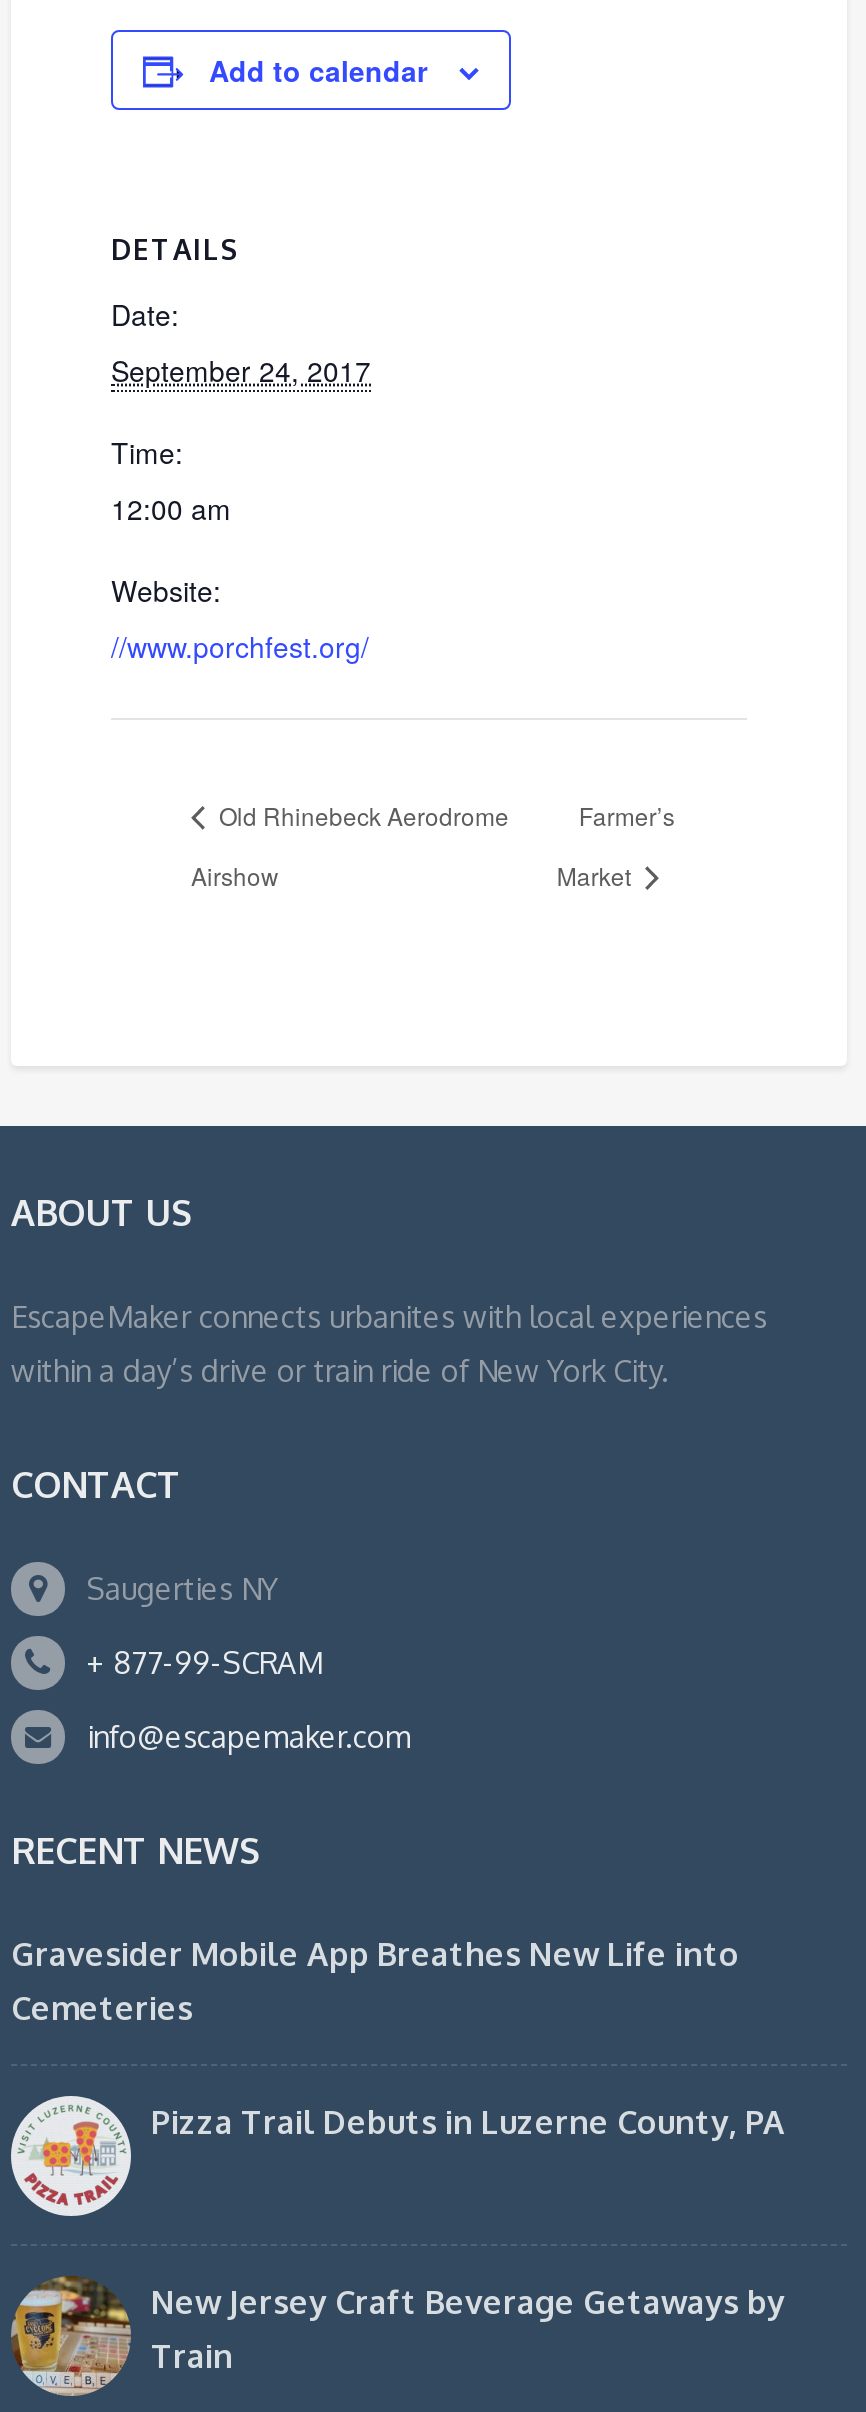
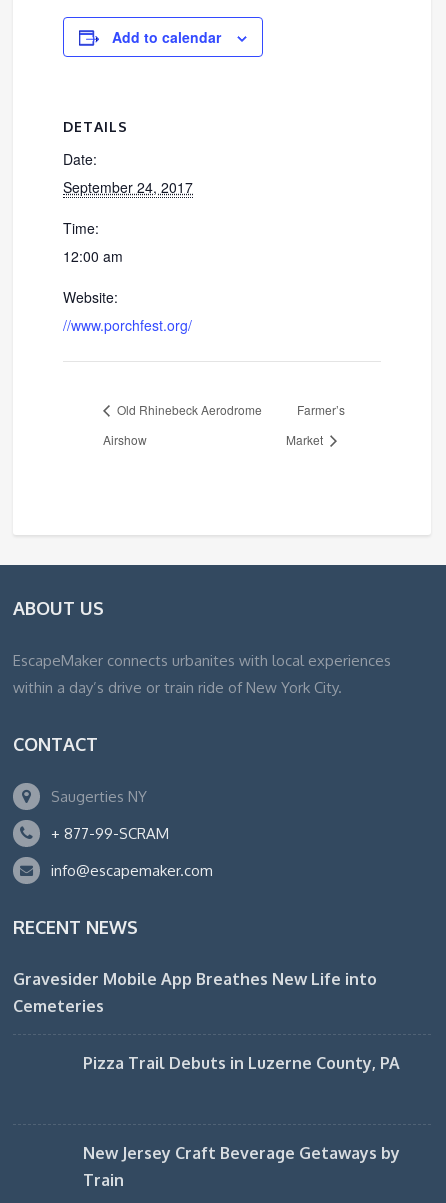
- [image]

- [image]
